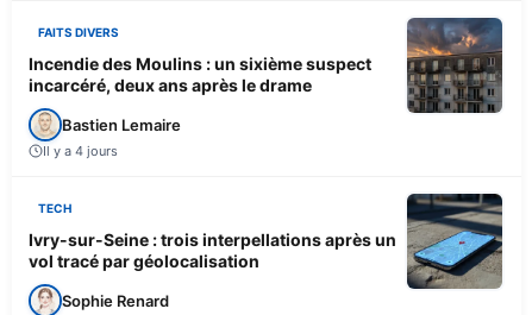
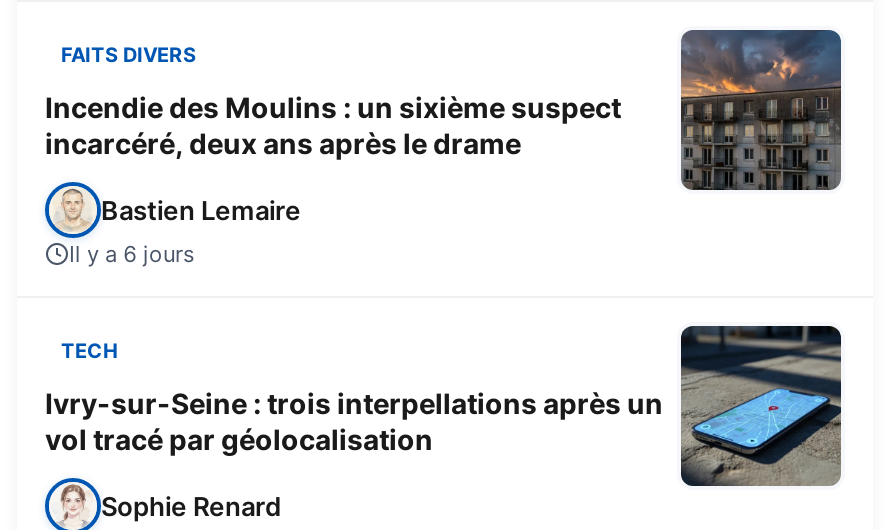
- Il y a 4 jours
+ Il y a 6 jours
